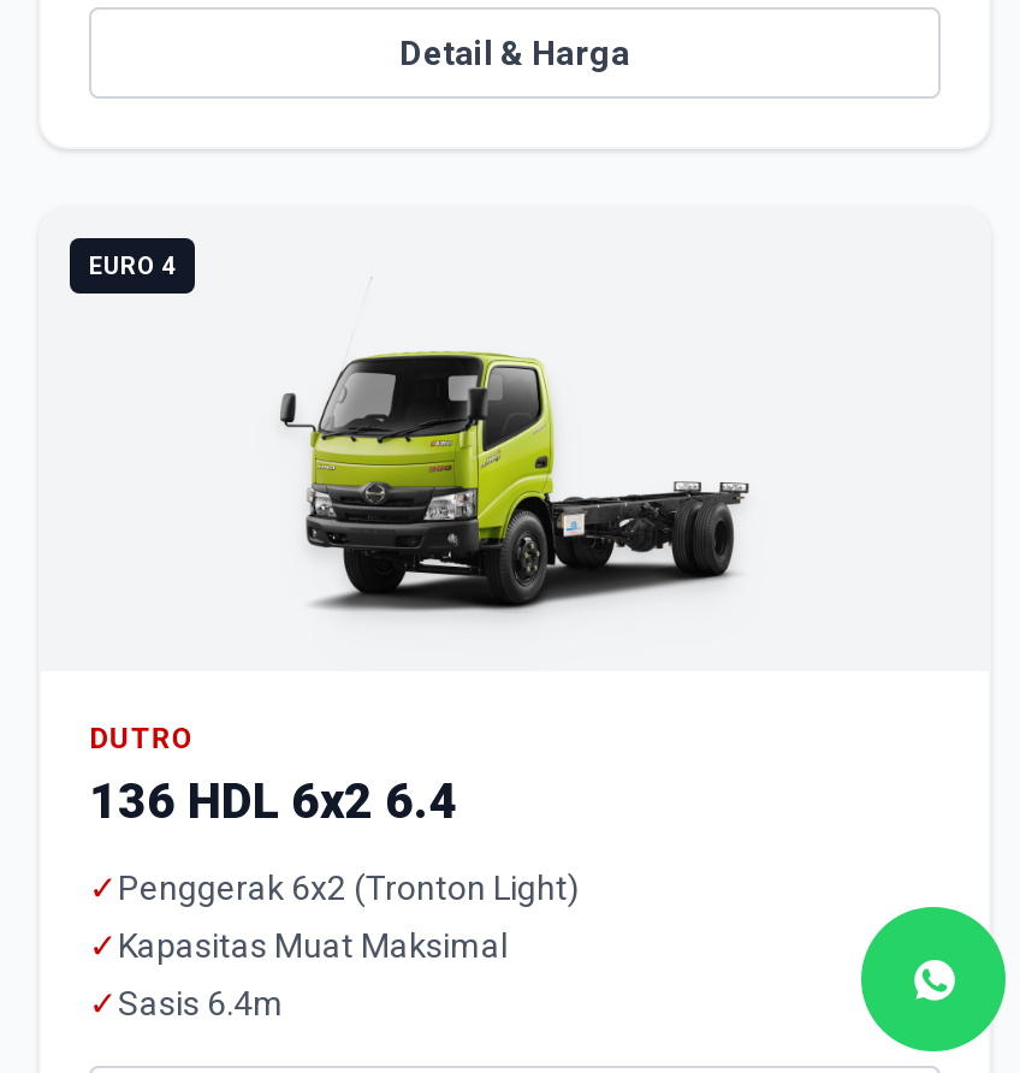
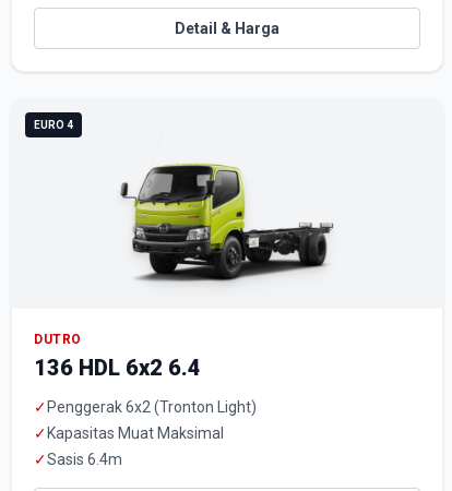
- [image]
